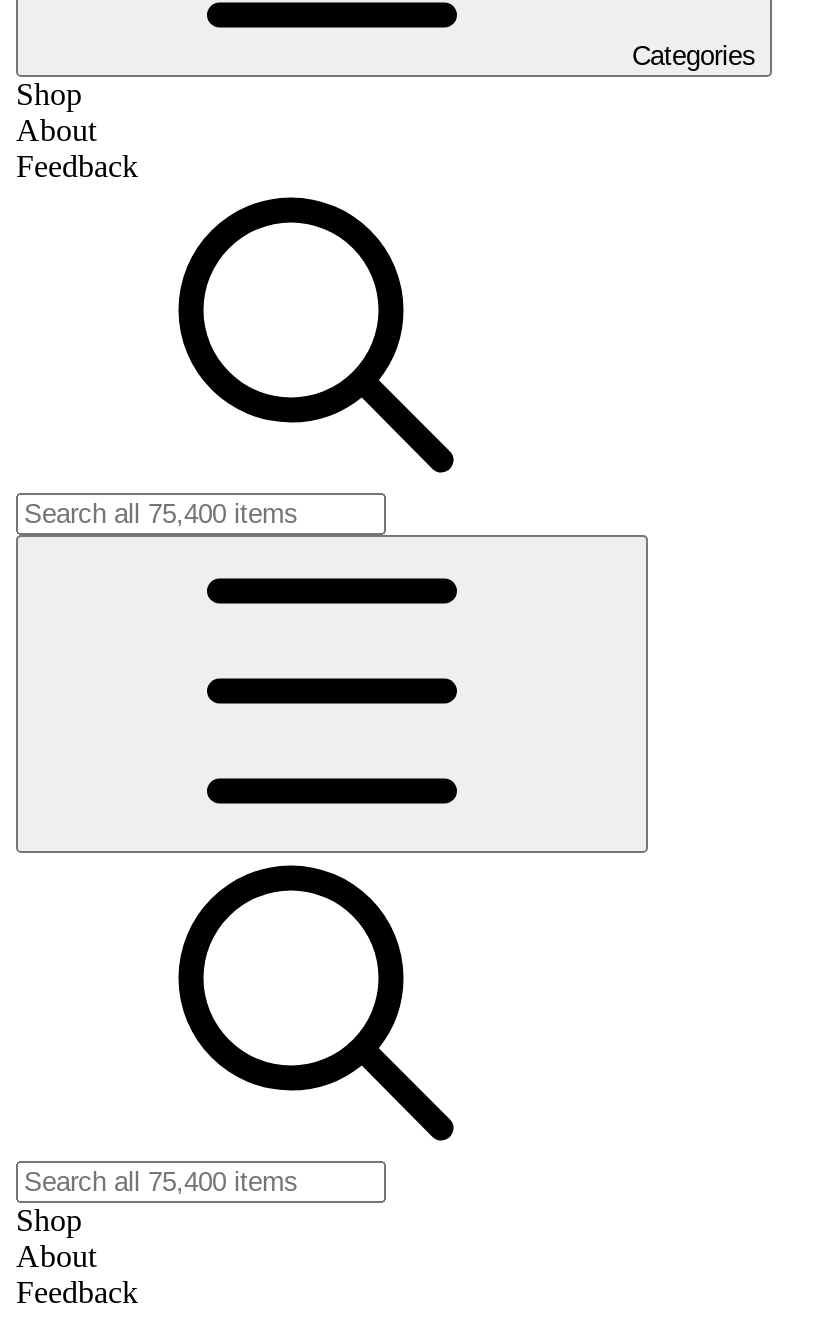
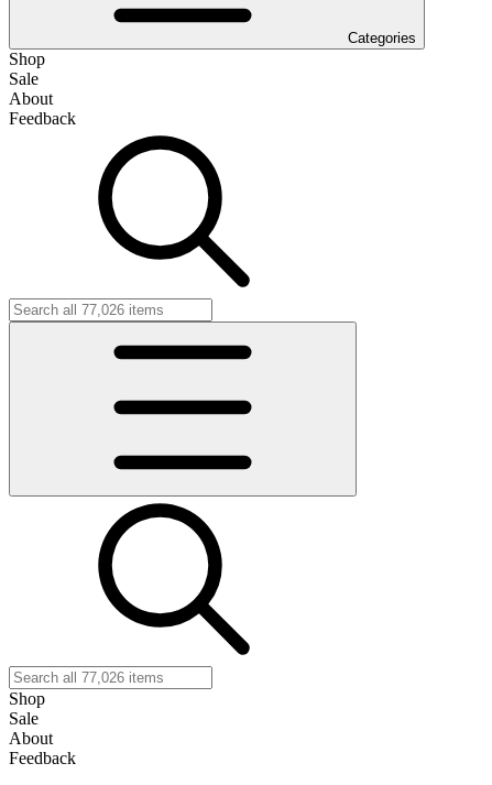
+ Sale

+ Sale
